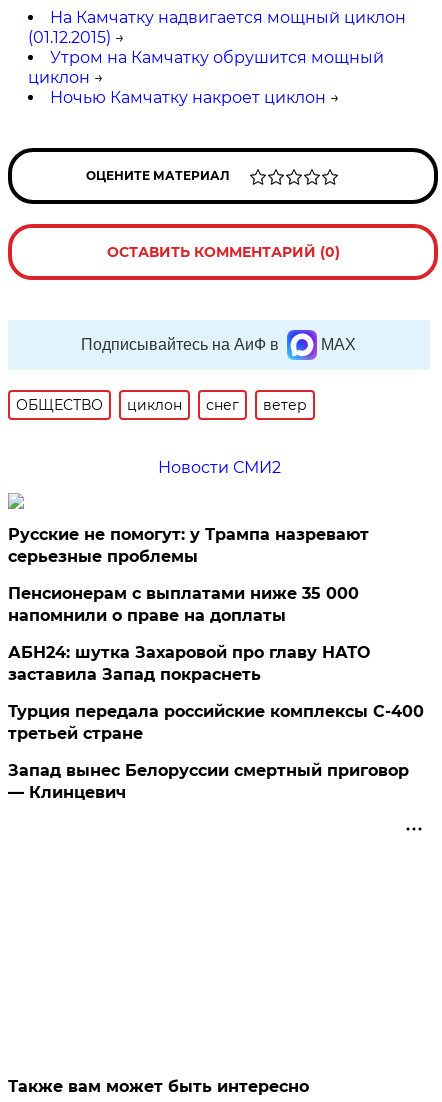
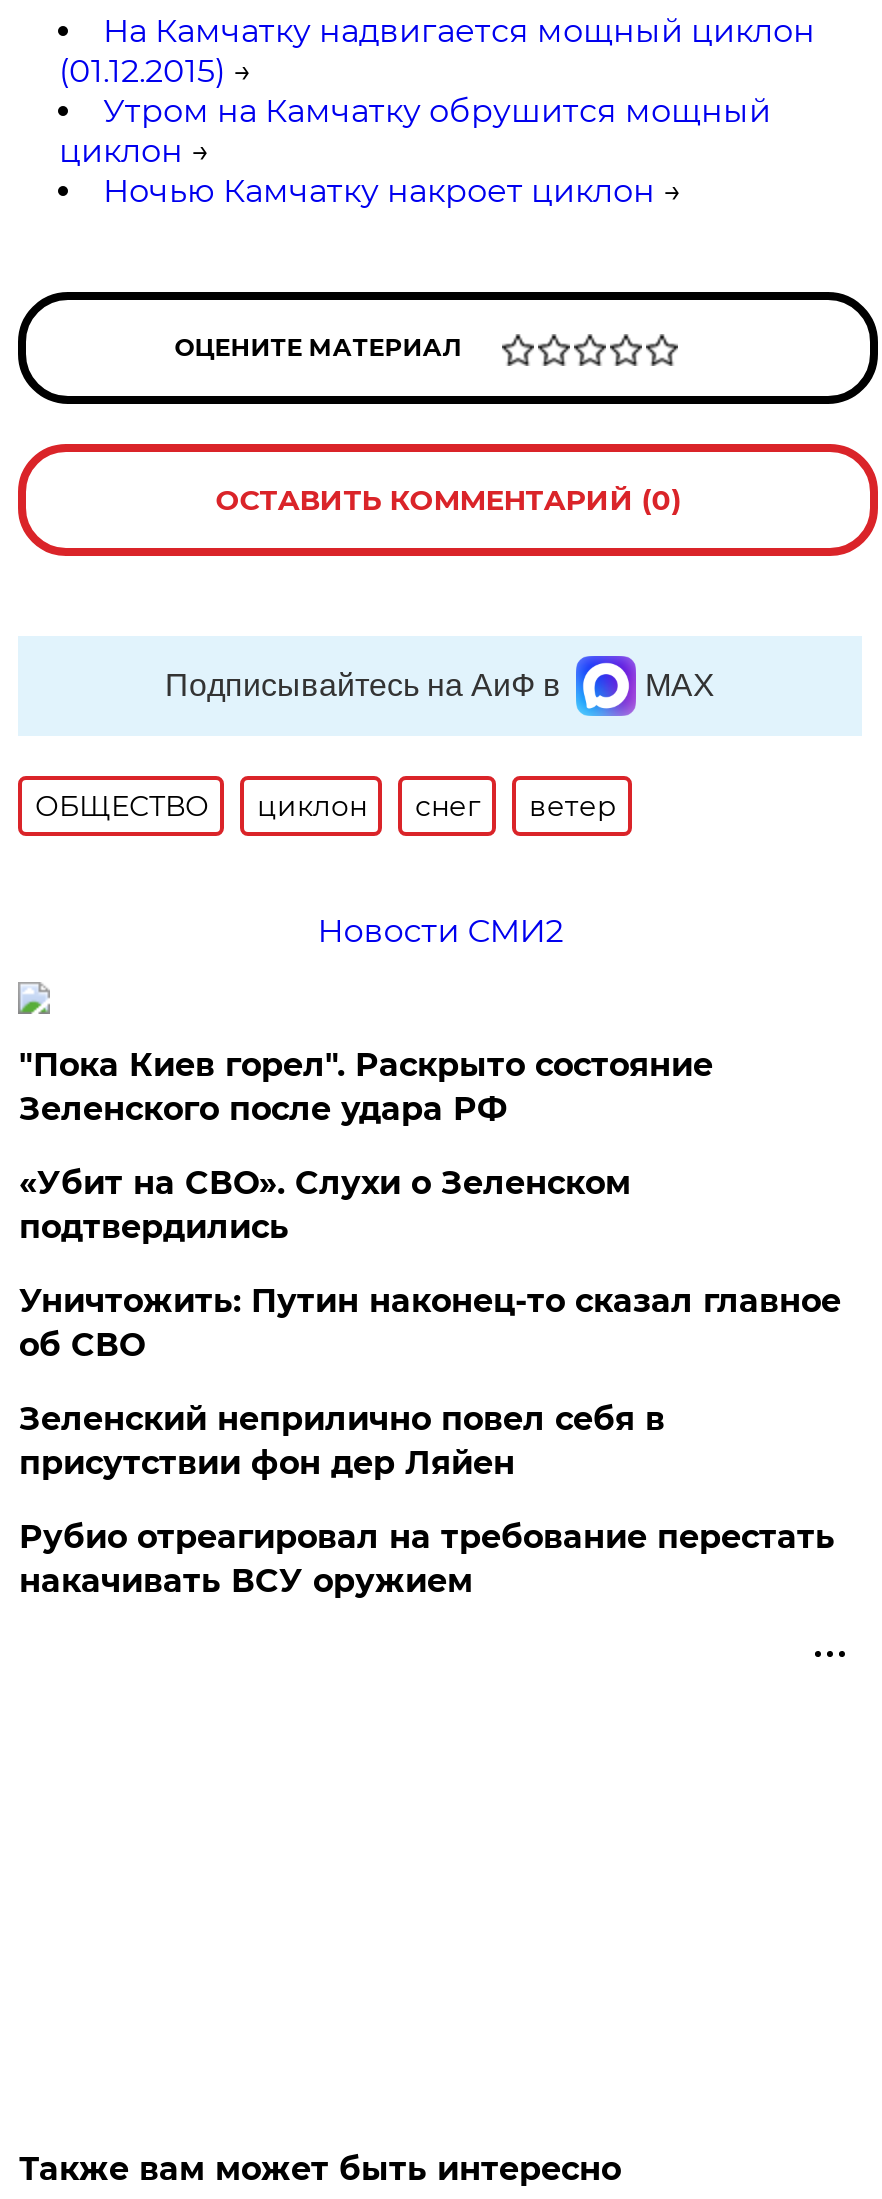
- Русские не помогут: у Трампа назревают
- серьезные проблемы
+ "Пока Киев горел". Раскрыто состояние
+ Зеленского после удара РФ

- Пенсионерам с выплатами ниже 35 000
- напомнили о праве на доплаты
+ «Убит на СВО». Слухи о Зеленском
+ подтвердились

- АБН24: шутка Захаровой про главу НАТО
- заставила Запад покраснеть
+ Уничтожить: Путин наконец-то сказал главное
+ об СВО

- Турция передала российские комплексы С-400
- третьей стране
+ Зеленский неприлично повел cебя в
+ присутствии фон дер Ляйен

- Запад вынес Белоруссии смертный приговор
- — Клинцевич
+ Рубио отреагировал на требование перестать
+ накачивать ВСУ оружием
